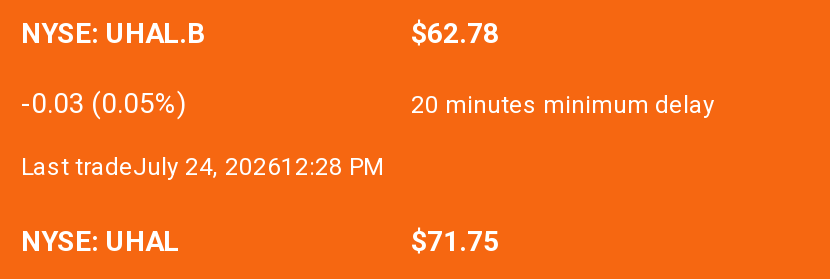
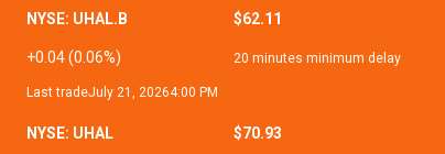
- $62.78
+ $62.11

- -0.03 (0.05%)
+ +0.04 (0.06%)

- Last tradeJuly 24, 202612:28 PM
+ Last tradeJuly 21, 20264:00 PM

- $71.75
+ $70.93
